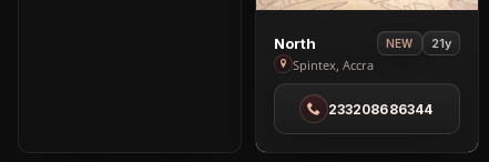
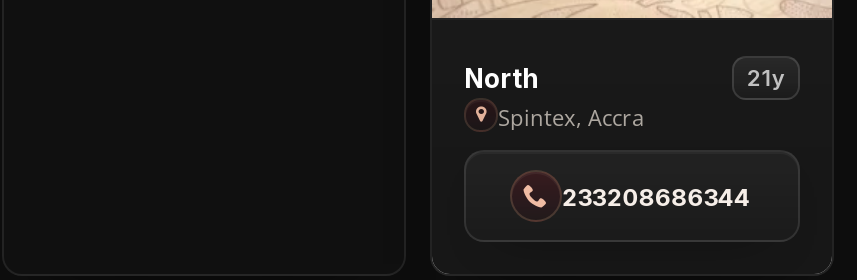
- NEW
